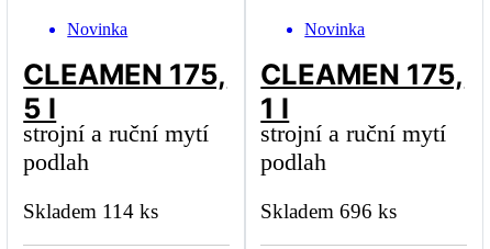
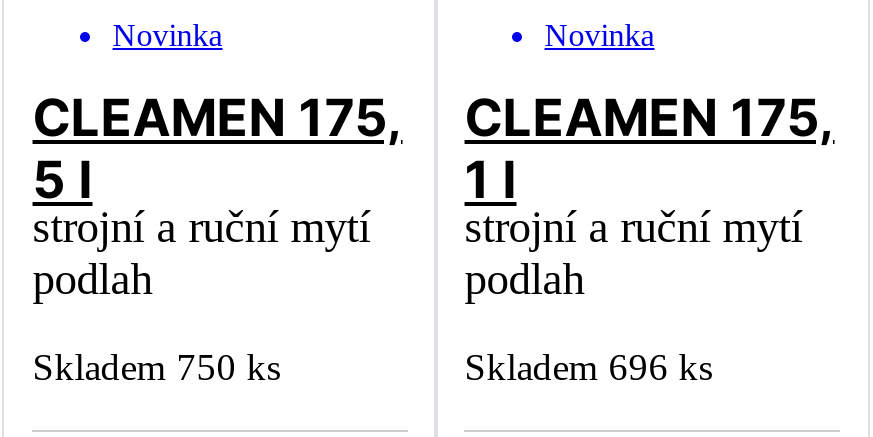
- Skladem 114 ks
+ Skladem 750 ks
